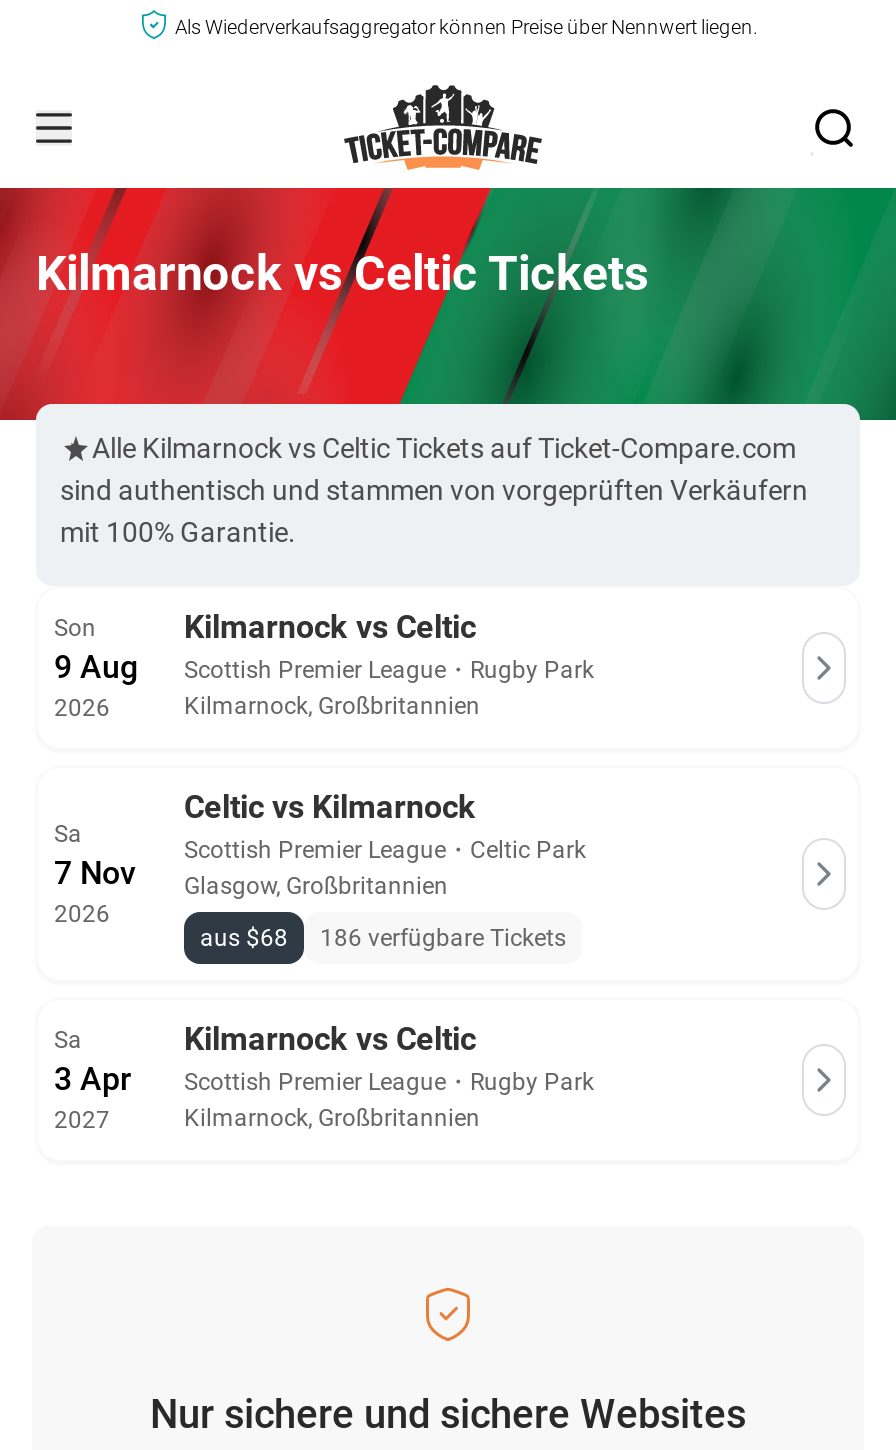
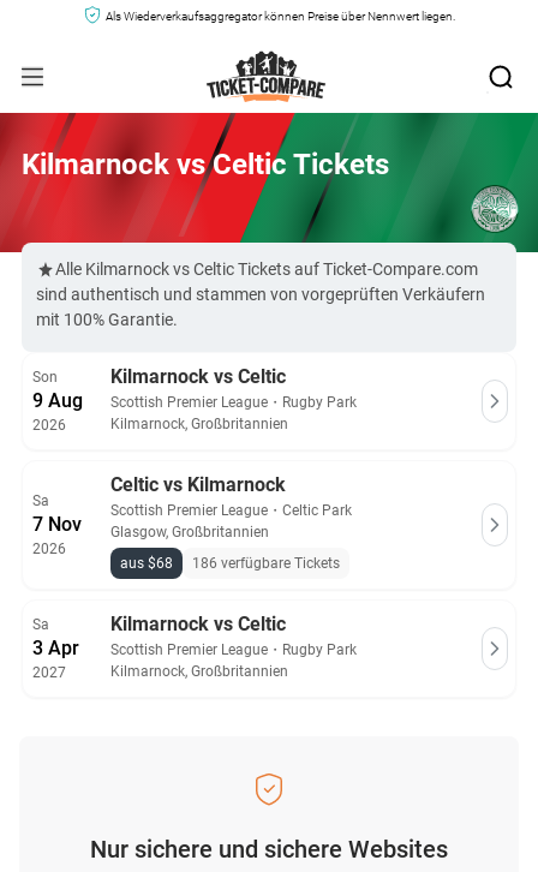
+ [image]
